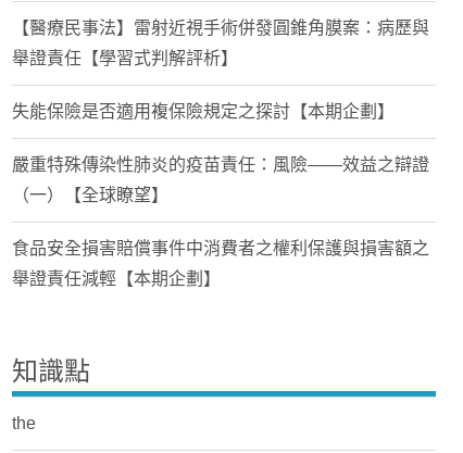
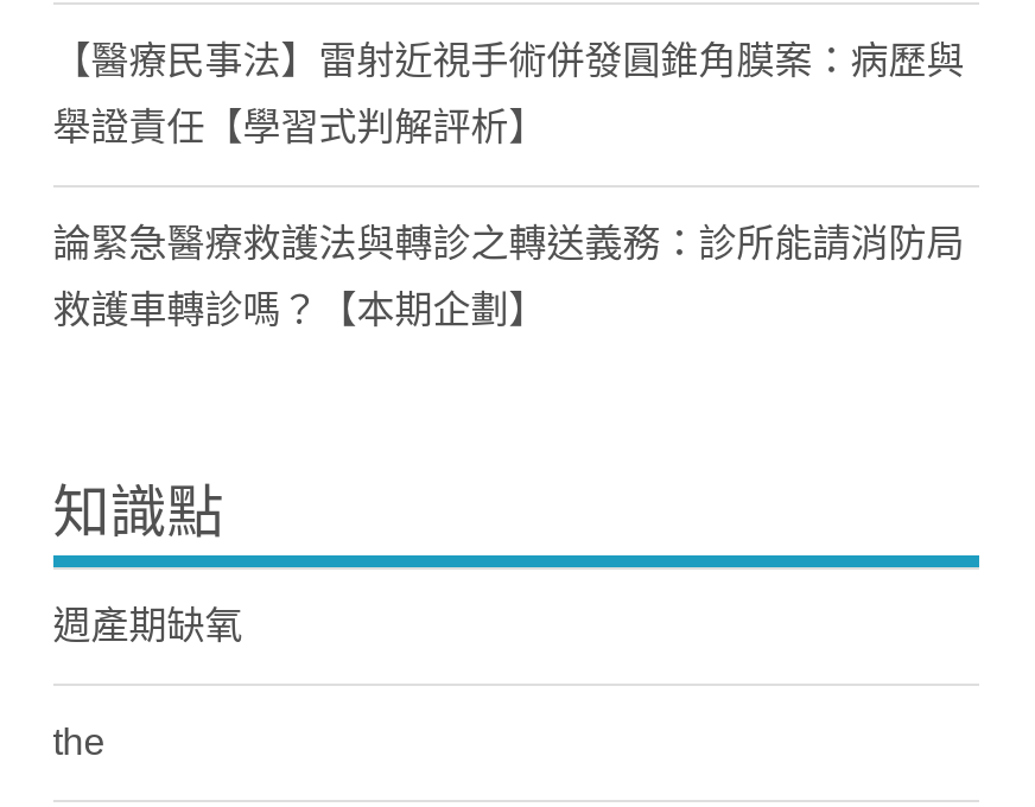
- 失能保險是否適用複保險規定之探討【本期企劃】
- 嚴重特殊傳染性肺炎的疫苗責任：風險——效益之辯證
- （一）【全球瞭望】
- 食品安全損害賠償事件中消費者之權利保護與損害額之
- 舉證責任減輕【本期企劃】
+ 論緊急醫療救護法與轉診之轉送義務：診所能請消防局
+ 救護車轉診嗎？【本期企劃】

moved up: 知識點

+ 週產期缺氧
